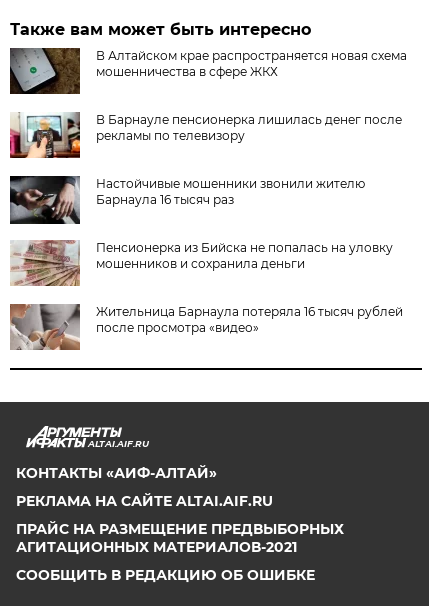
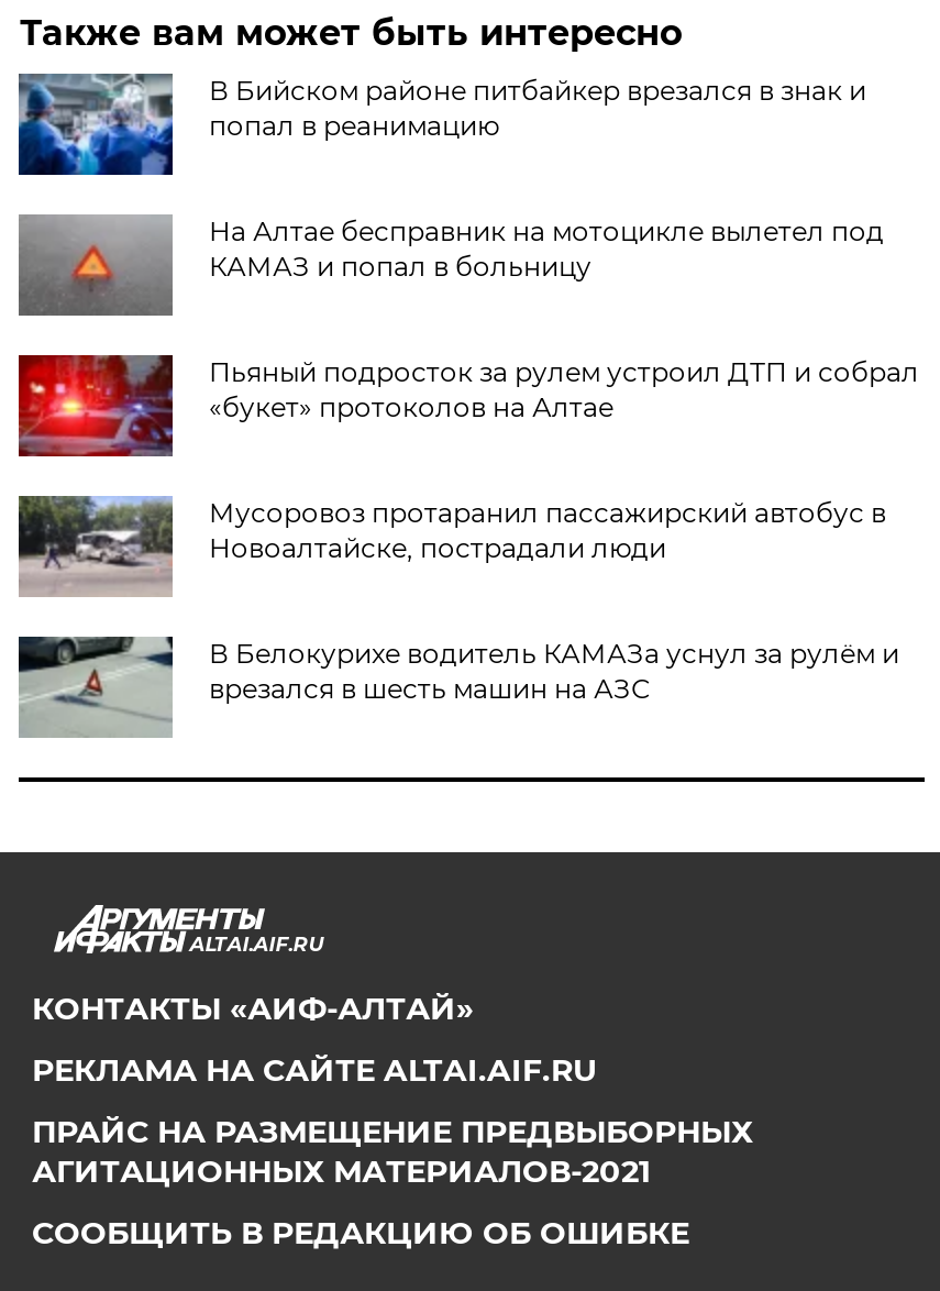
- [image]
- В Алтайском крае распространяется новая схема
- мошенничества в сфере ЖКХ
+ [image]
+ В Бийском районе питбайкер врезался в знак и
+ попал в реанимацию

- [image]
- В Барнауле пенсионерка лишилась денег после
- рекламы по телевизору
+ [image]
+ На Алтае бесправник на мотоцикле вылетел под
+ КАМАЗ и попал в больницу

- [image]
- Настойчивые мошенники звонили жителю
- Барнаула 16 тысяч раз
+ [image]
+ Пьяный подросток за рулем устроил ДТП и собрал
+ «букет» протоколов на Алтае

- [image]
- Пенсионерка из Бийска не попалась на уловку
- мошенников и сохранила деньги
+ [image]
+ Мусоровоз протаранил пассажирский автобус в
+ Новоалтайске, пострадали люди

- [image]
- Жительница Барнаула потеряла 16 тысяч рублей
- после просмотра «видео»
+ [image]
+ В Белокурихе водитель КАМАЗа уснул за рулём и
+ врезался в шесть машин на АЗС
